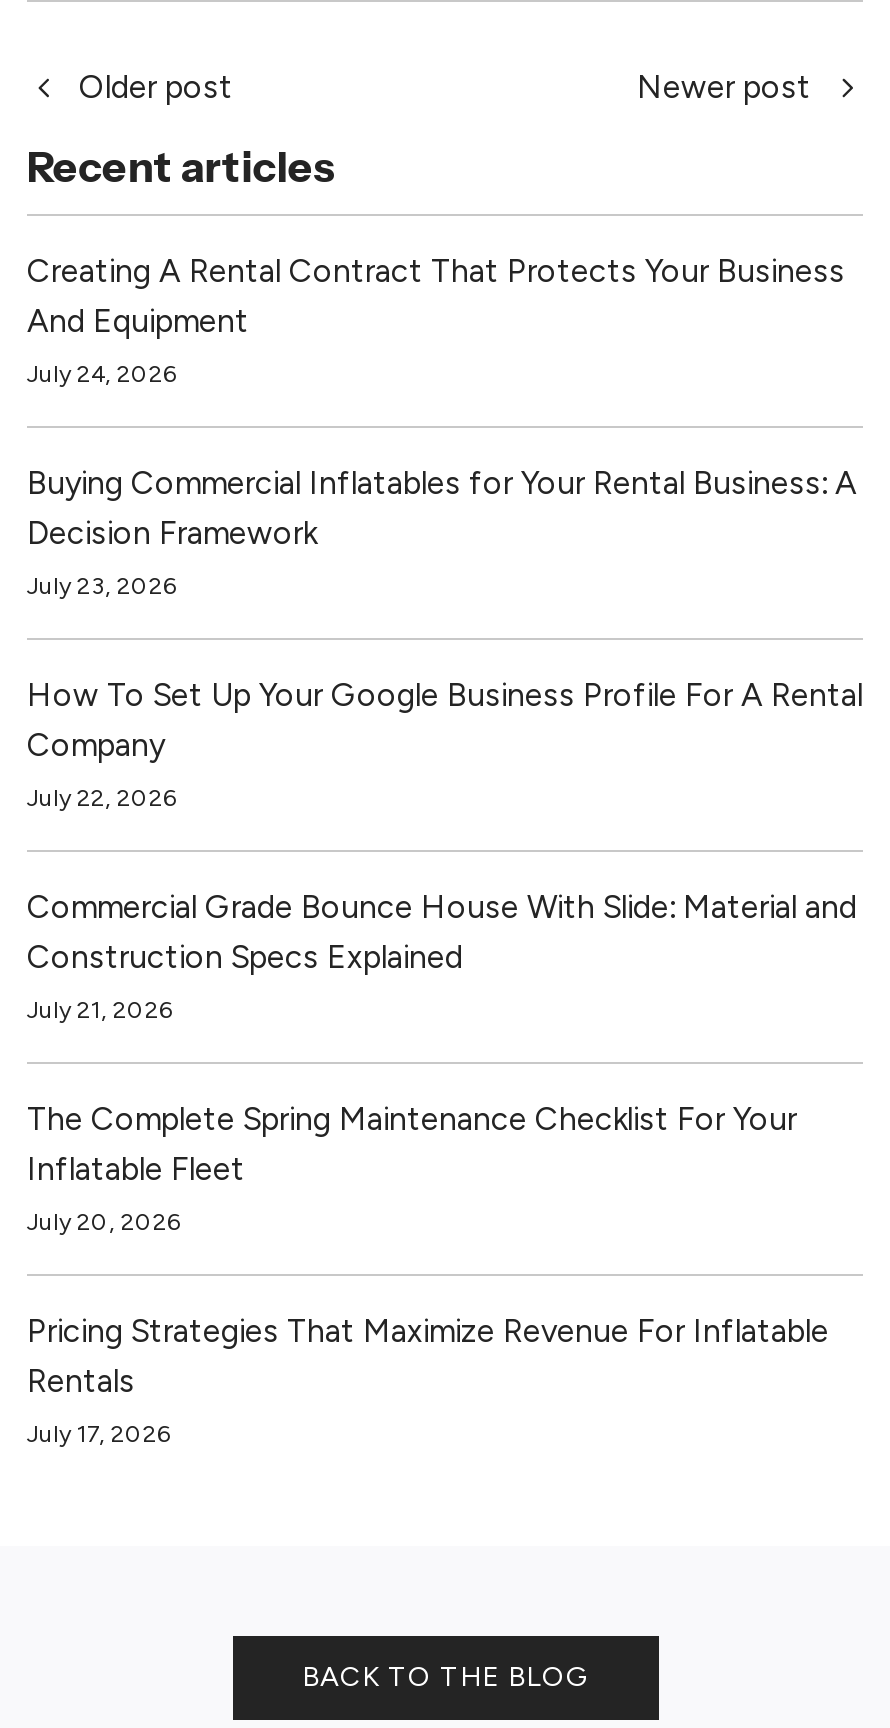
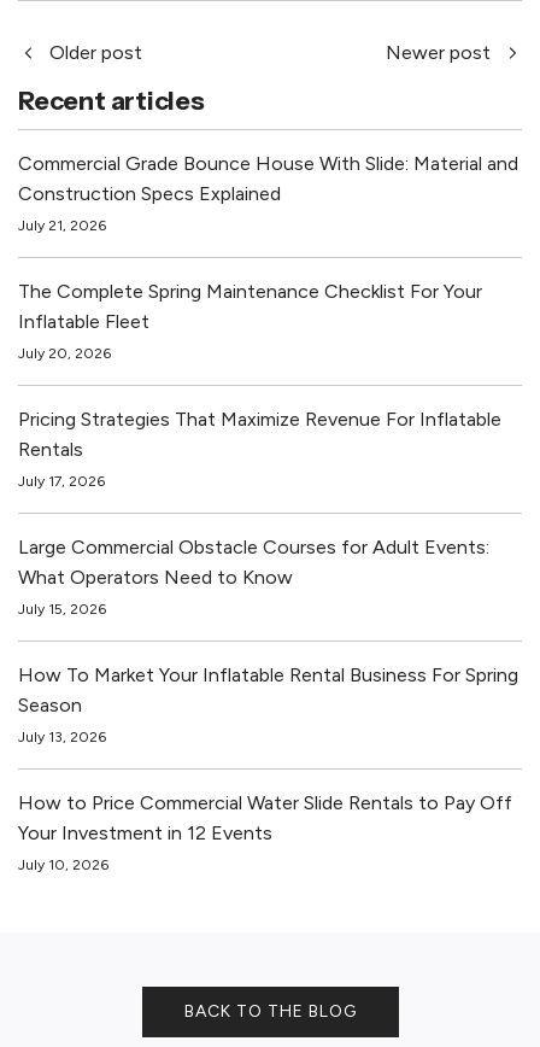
- Creating A Rental Contract That Protects Your Business
- And Equipment
- July 24, 2026
- Buying Commercial Inflatables for Your Rental Business: A
- Decision Framework
- July 23, 2026
- How To Set Up Your Google Business Profile For A Rental
- Company
- July 22, 2026

moved up: Commercial Grade Bounce House With Slide: Material and | Construction Specs Explained | July 21, 2026 | ... | Rentals | July 17, 2026

+ Large Commercial Obstacle Courses for Adult Events:
+ What Operators Need to Know
+ July 15, 2026
+ How To Market Your Inflatable Rental Business For Spring
+ Season
+ July 13, 2026
+ How to Price Commercial Water Slide Rentals to Pay Off
+ Your Investment in 12 Events
+ July 10, 2026
